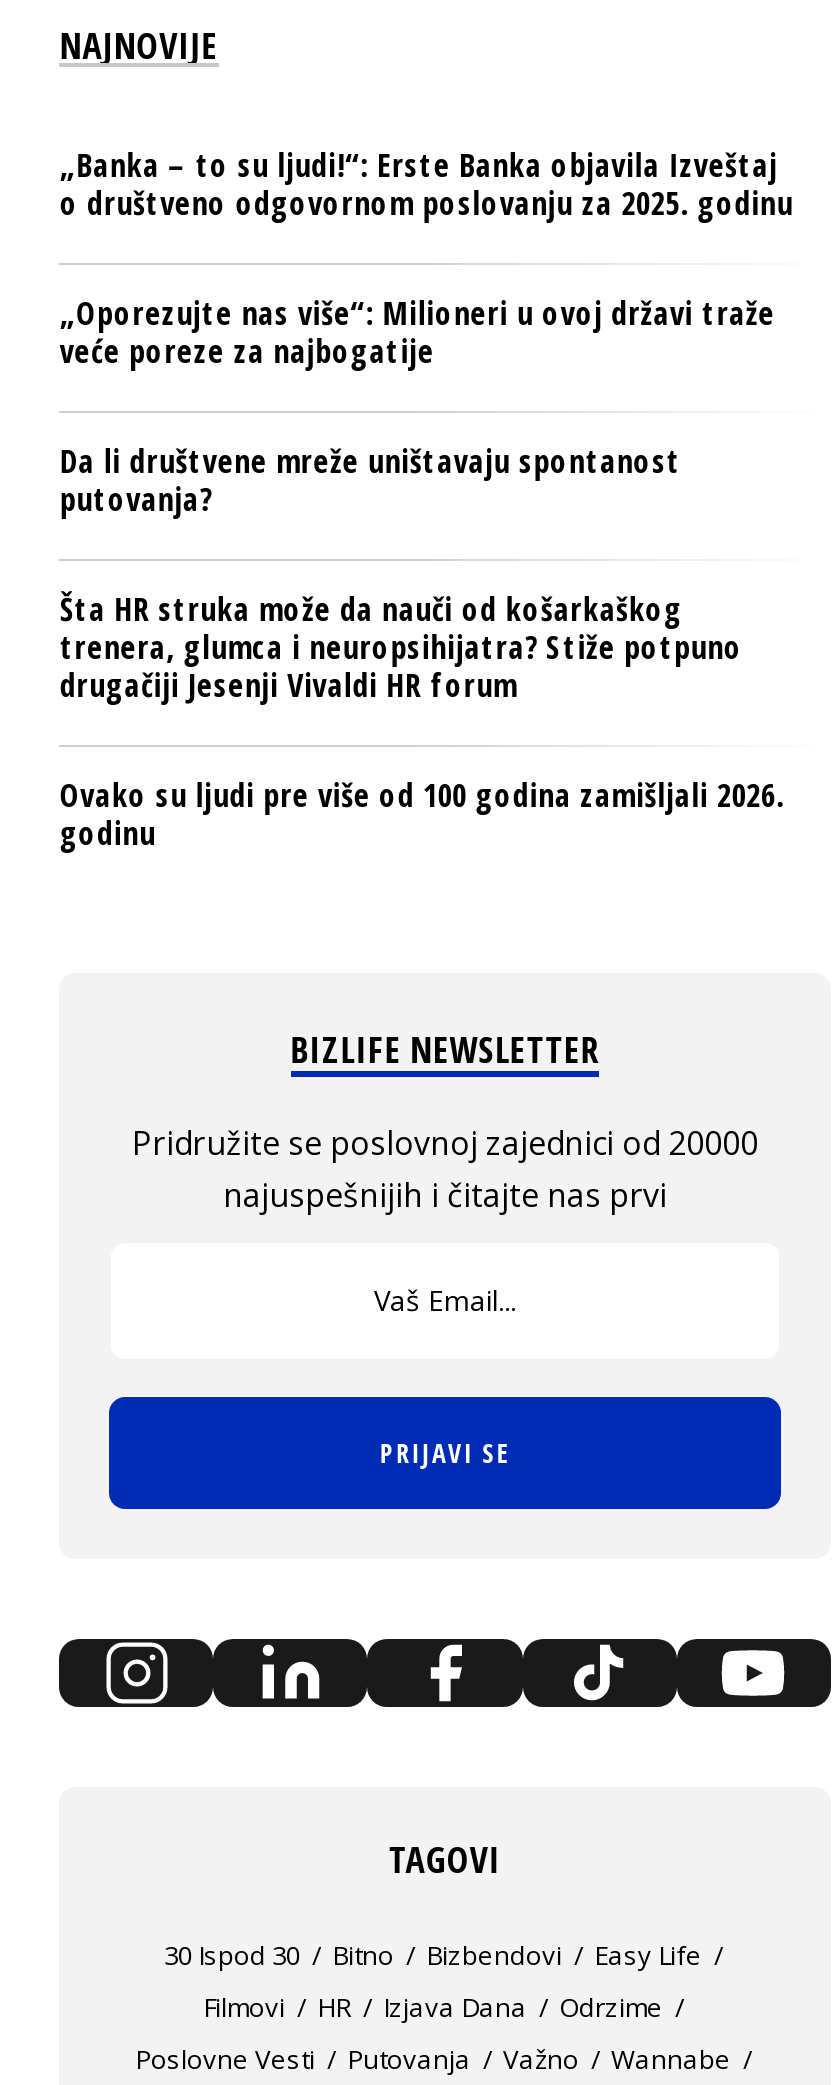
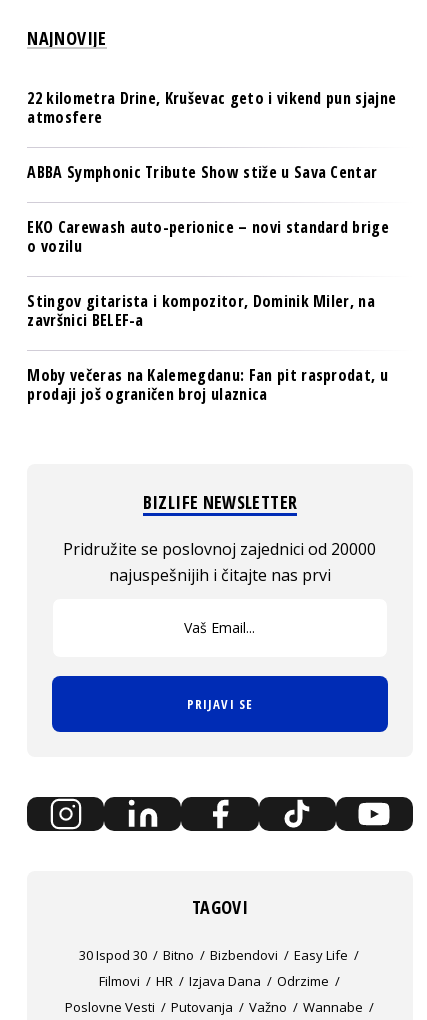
- „Banka – to su ljudi!“: Erste Banka objavila Izveštaj
- o društveno odgovornom poslovanju za 2025. godinu
+ 22 kilometra Drine, Kruševac geto i vikend pun sjajne
+ atmosfere

- „Oporezujte nas više“: Milioneri u ovoj državi traže
- veće poreze za najbogatije
+ ABBA Symphonic Tribute Show stiže u Sava Centar

- Da li društvene mreže uništavaju spontanost
- putovanja?
+ EKO Carewash auto-perionice – novi standard brige
+ o vozilu

- Šta HR struka može da nauči od košarkaškog
- trenera, glumca i neuropsihijatra? Stiže potpuno
- drugačiji Jesenji Vivaldi HR forum
+ Stingov gitarista i kompozitor, Dominik Miler, na
+ završnici BELEF-a

- Ovako su ljudi pre više od 100 godina zamišljali 2026.
- godinu
+ Moby večeras na Kalemegdanu: Fan pit rasprodat, u
+ prodaji još ograničen broj ulaznica
